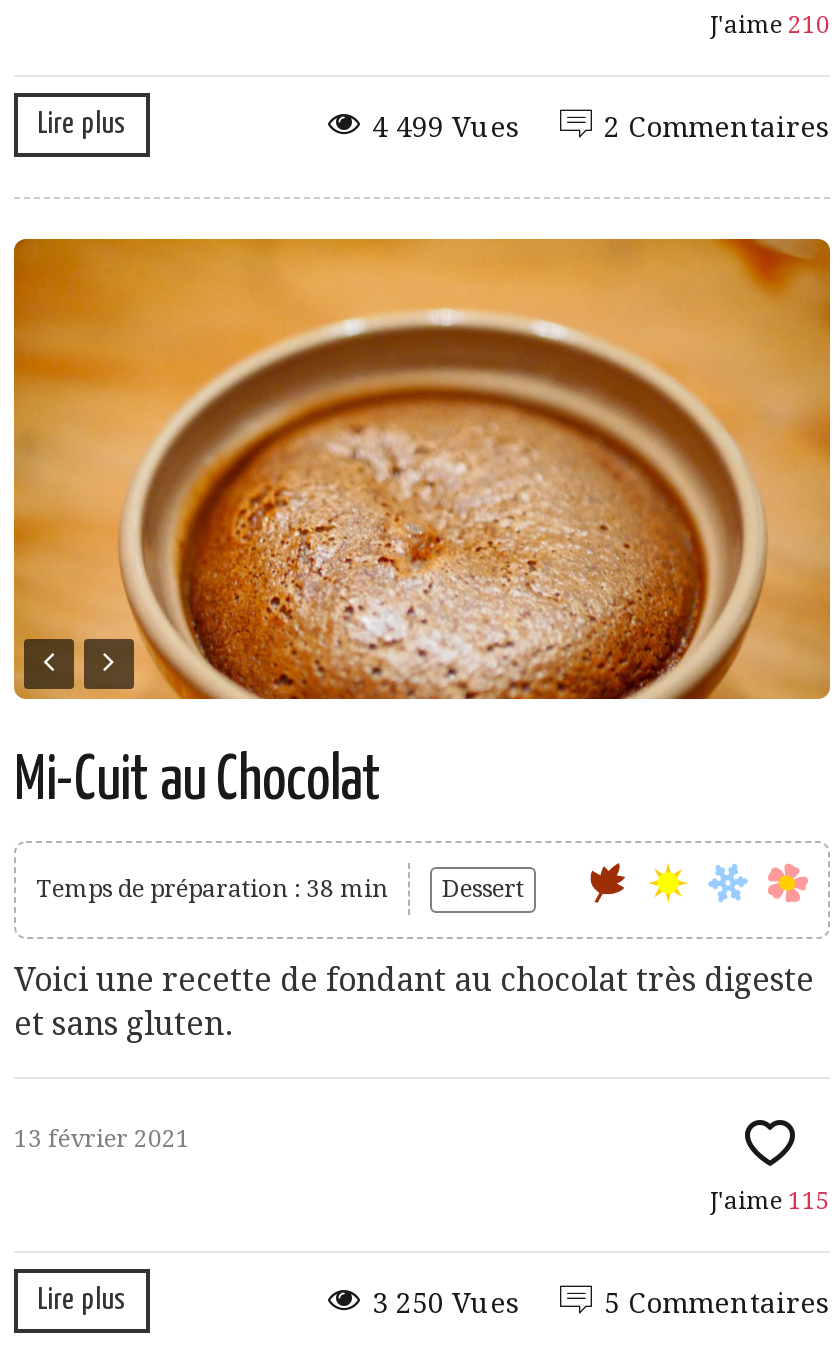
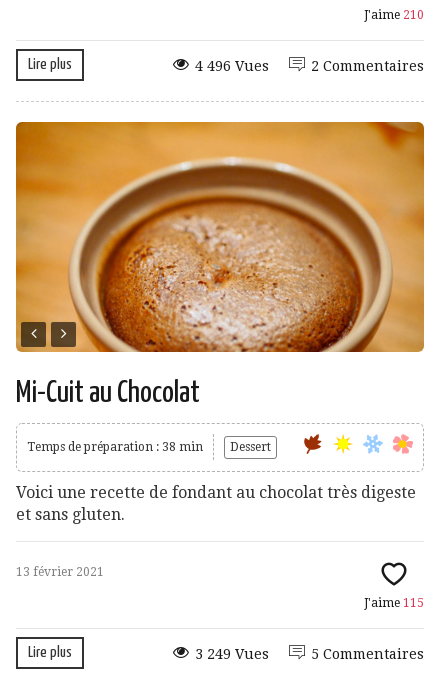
- 4 499 Vues
+ 4 496 Vues

- 3 250 Vues
+ 3 249 Vues
